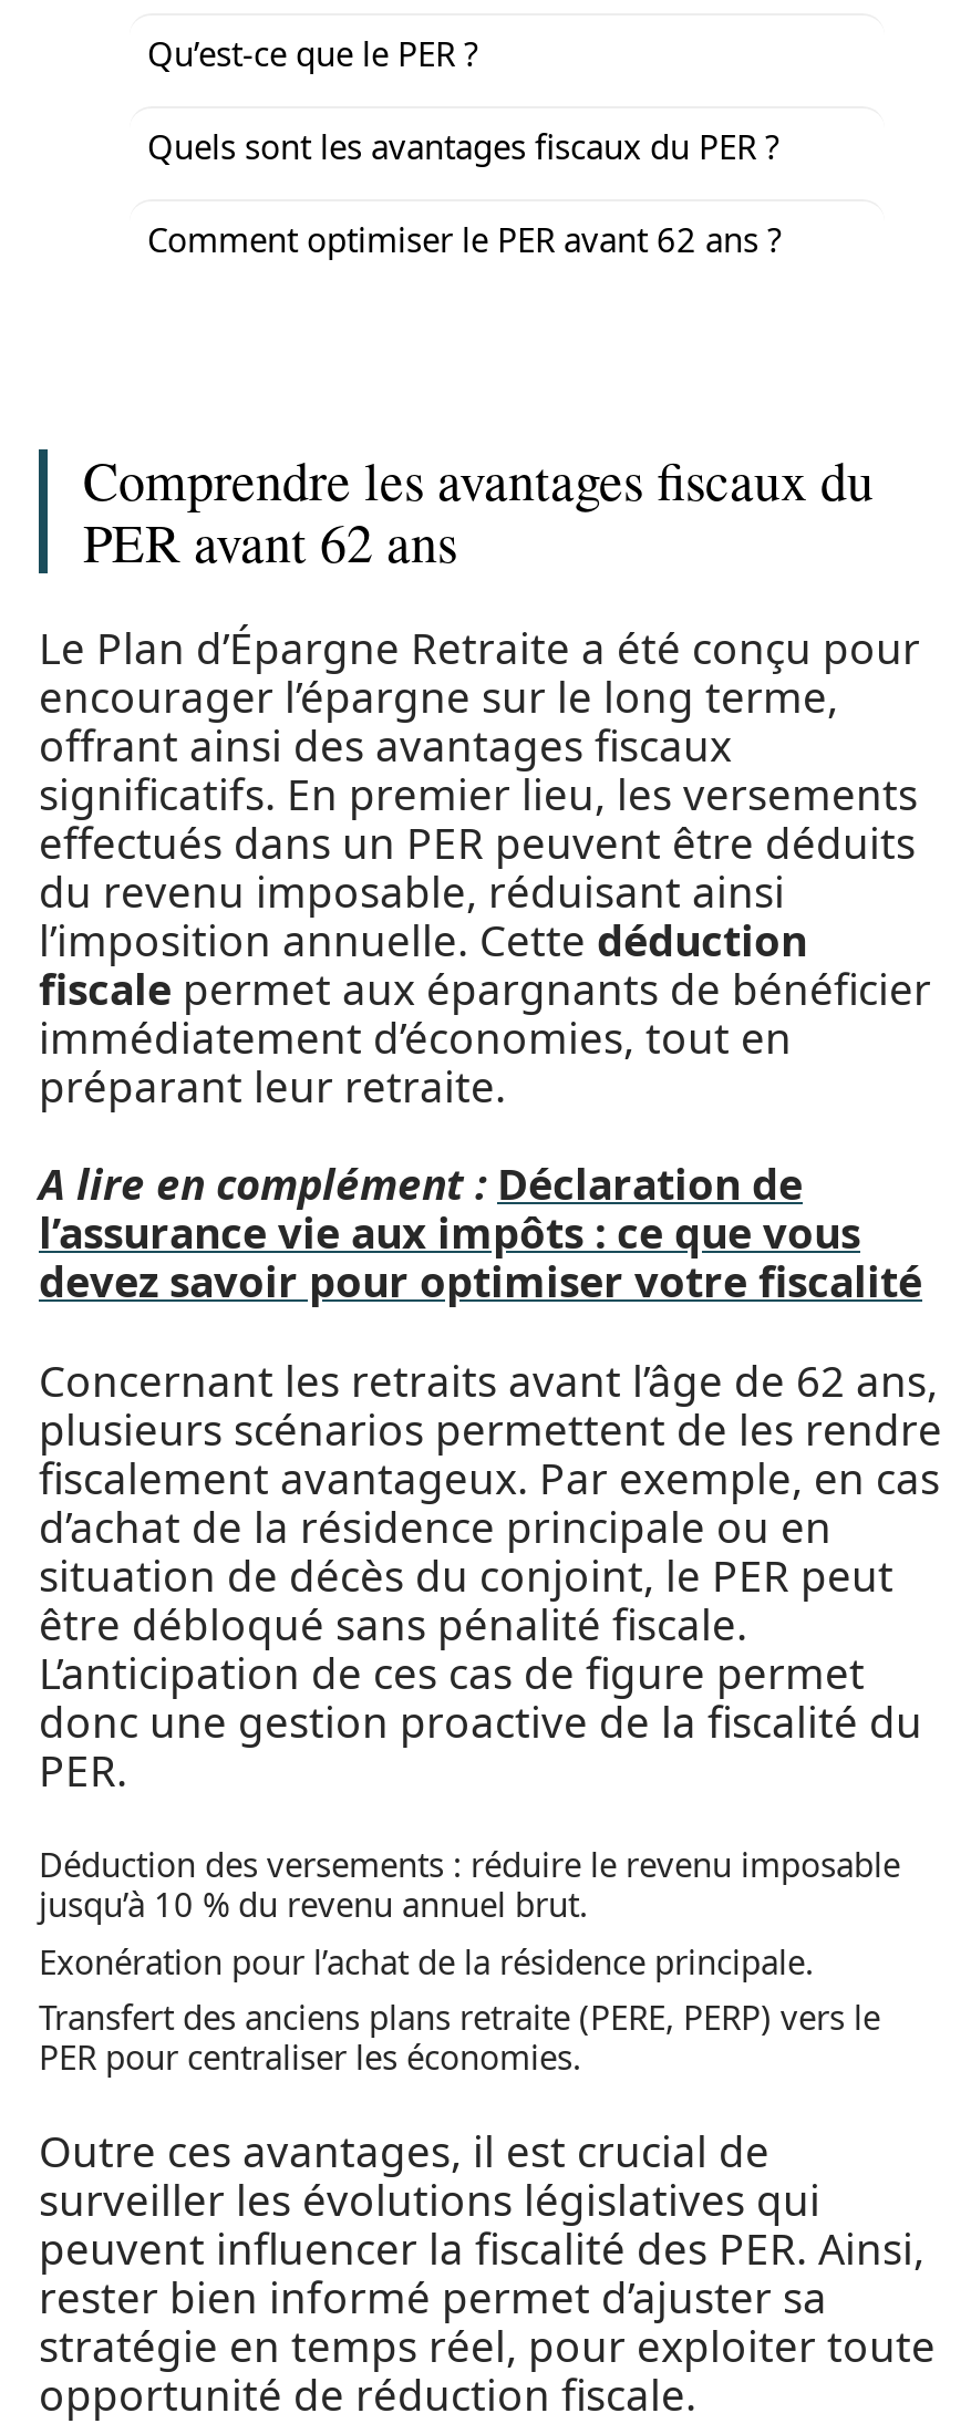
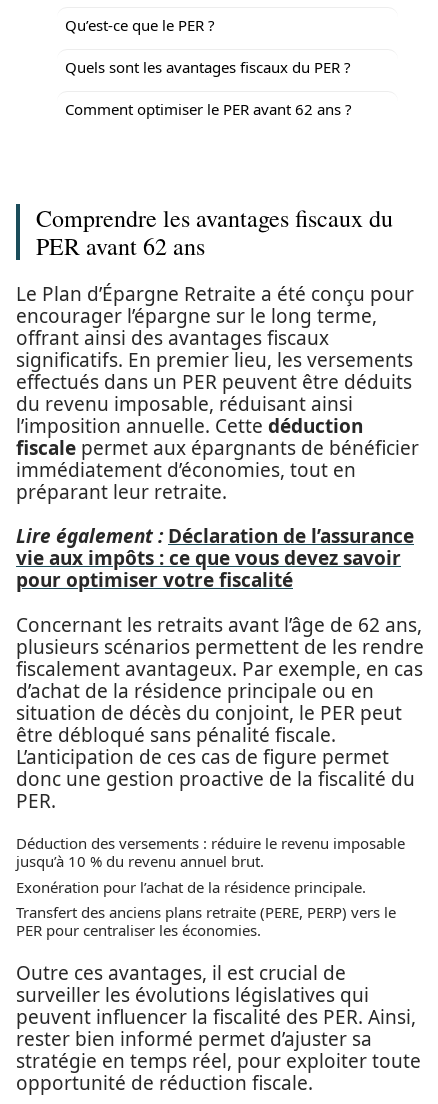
- A lire en complément : Déclaration de
- l’assurance vie aux impôts : ce que vous
- devez savoir pour optimiser votre fiscalité
+ Lire également : Déclaration de l’assurance
+ vie aux impôts : ce que vous devez savoir
+ pour optimiser votre fiscalité
